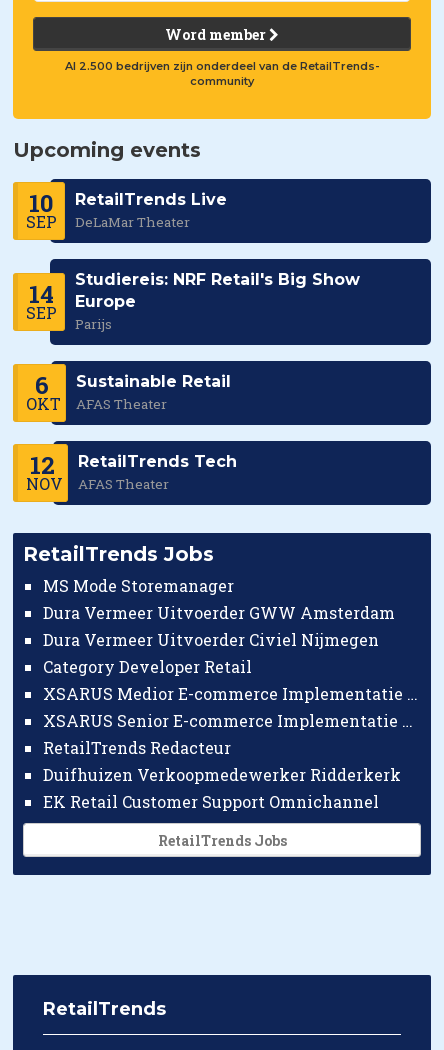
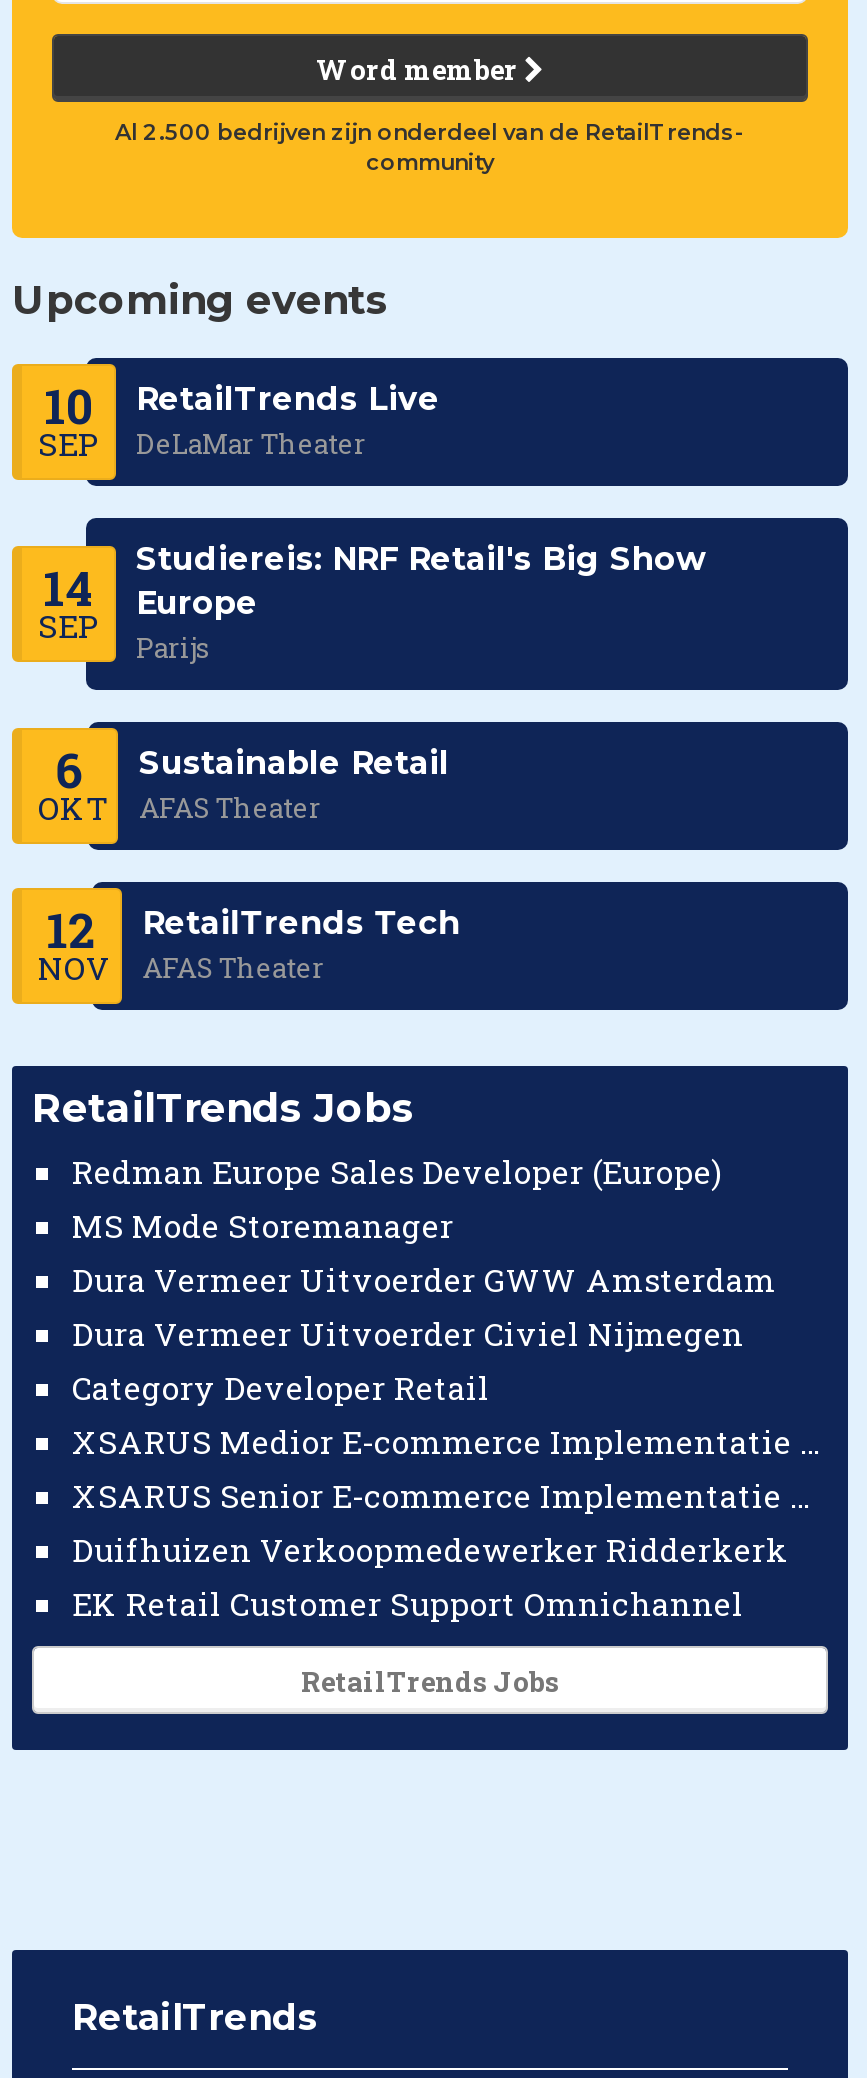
+ Redman Europe Sales Developer (Europe)

moved down: MS Mode Storemanager | Dura Vermeer Uitvoerder GWW Amsterdam | Dura Vermeer Uitvoerder Civiel Nijmegen | Category Developer Retail

- RetailTrends Redacteur
